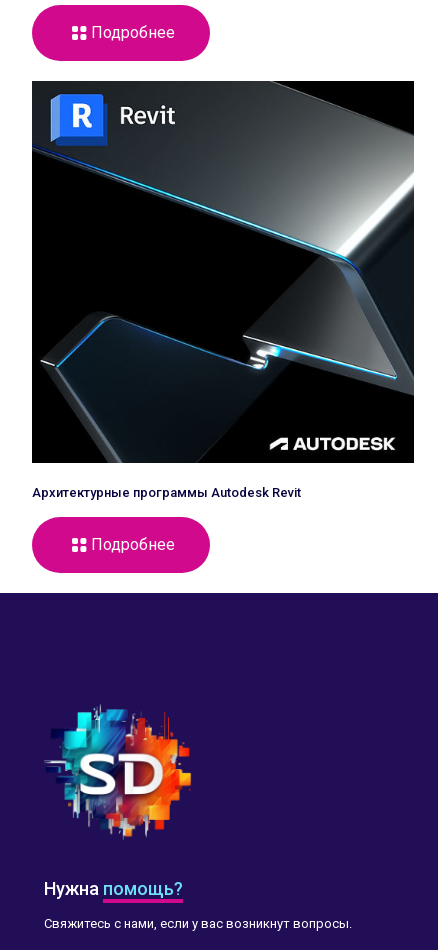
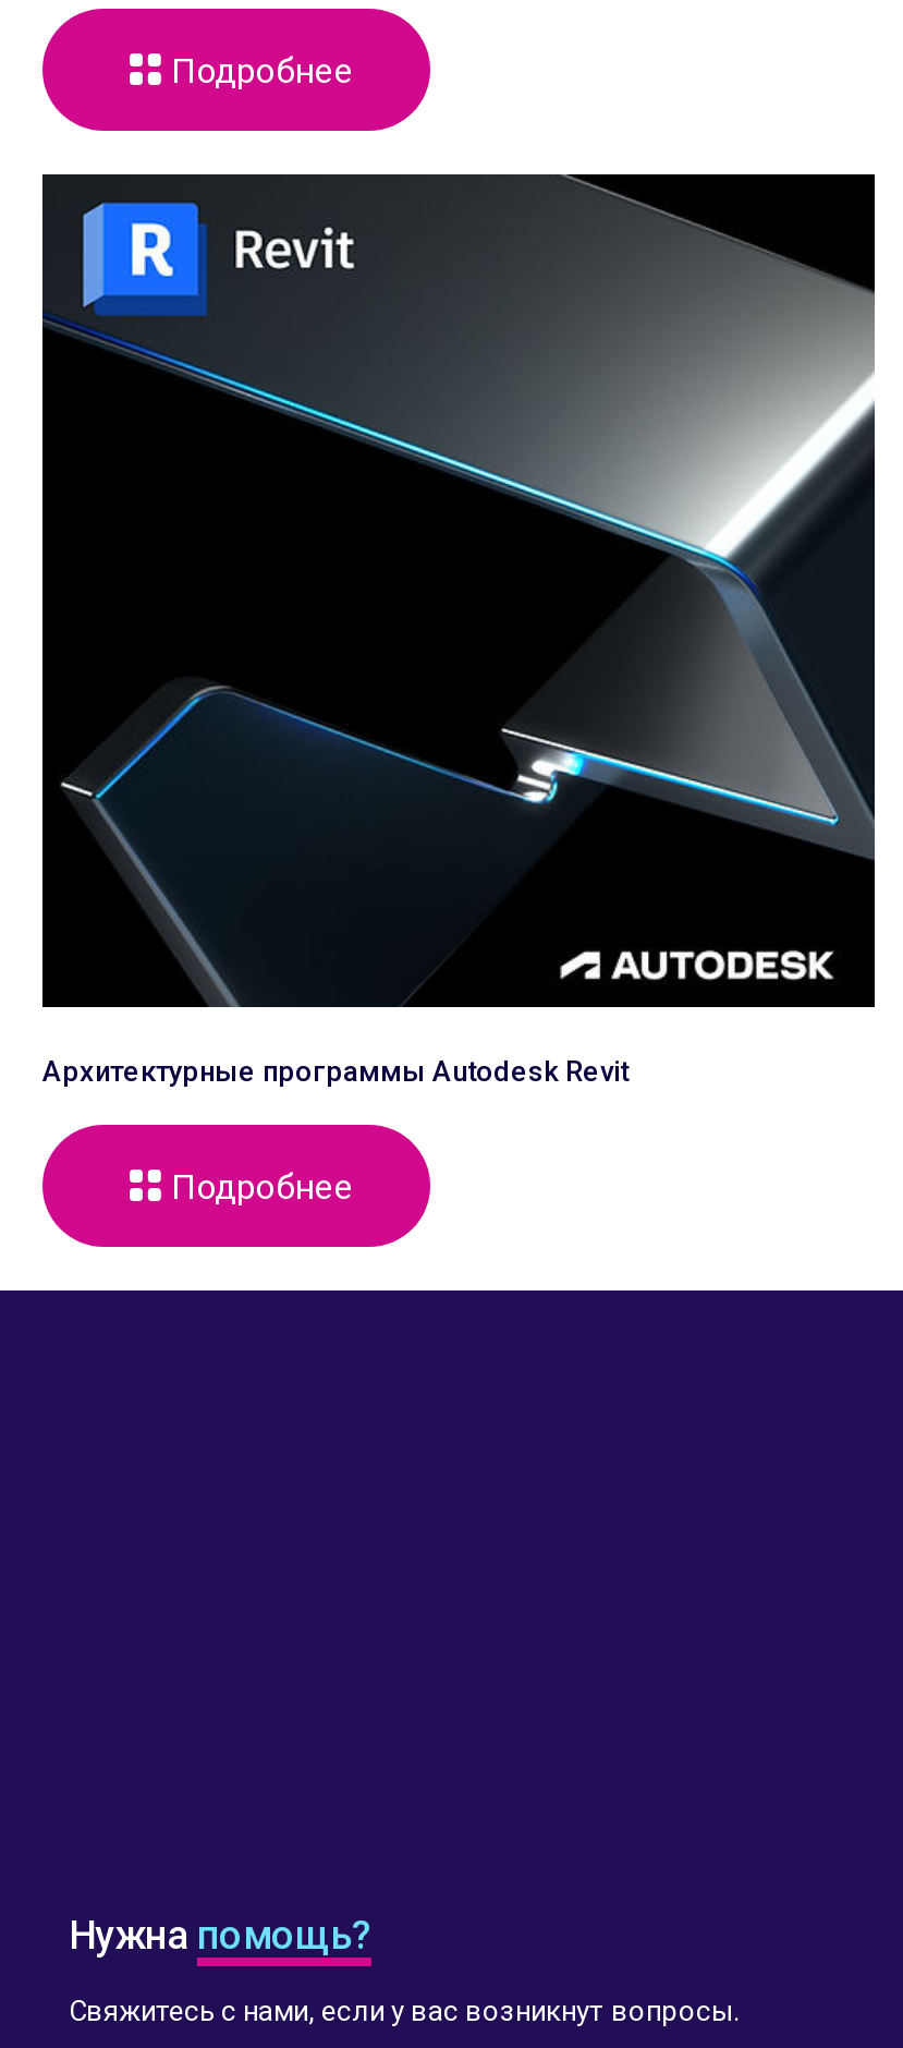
- [image]
